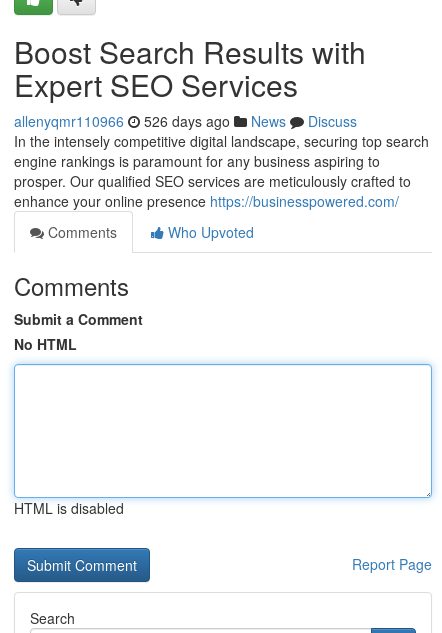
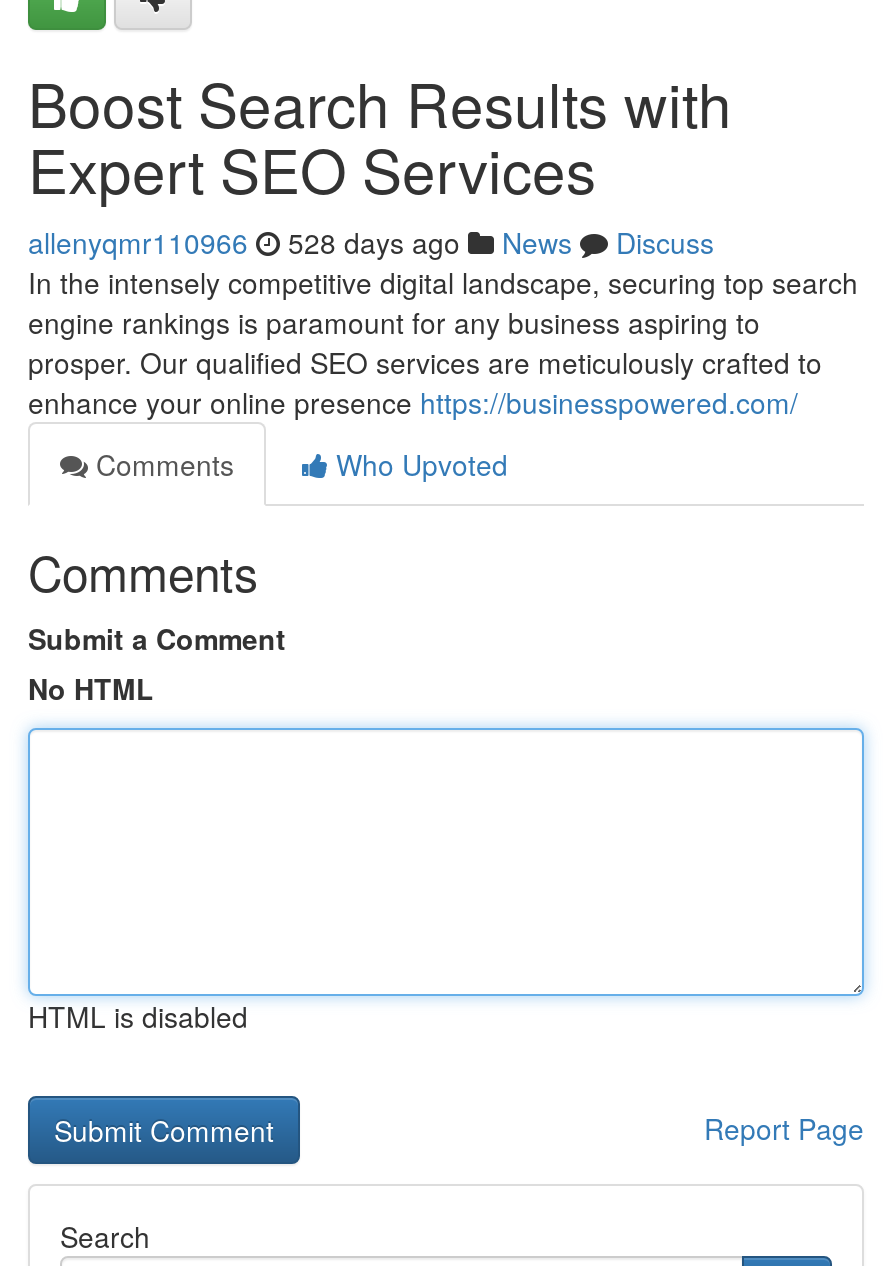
- allenyqmr110966 526 days ago News Discuss
+ allenyqmr110966 528 days ago News Discuss
